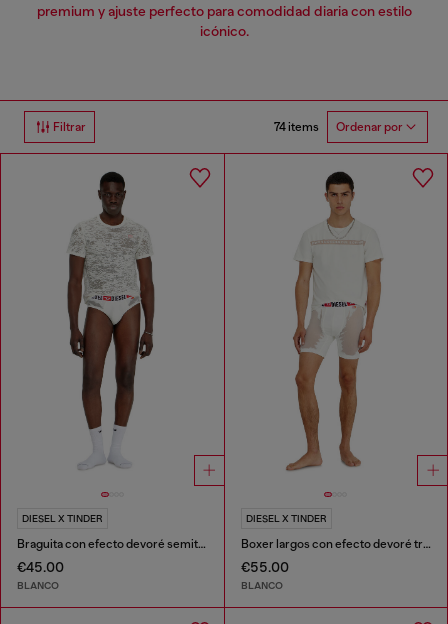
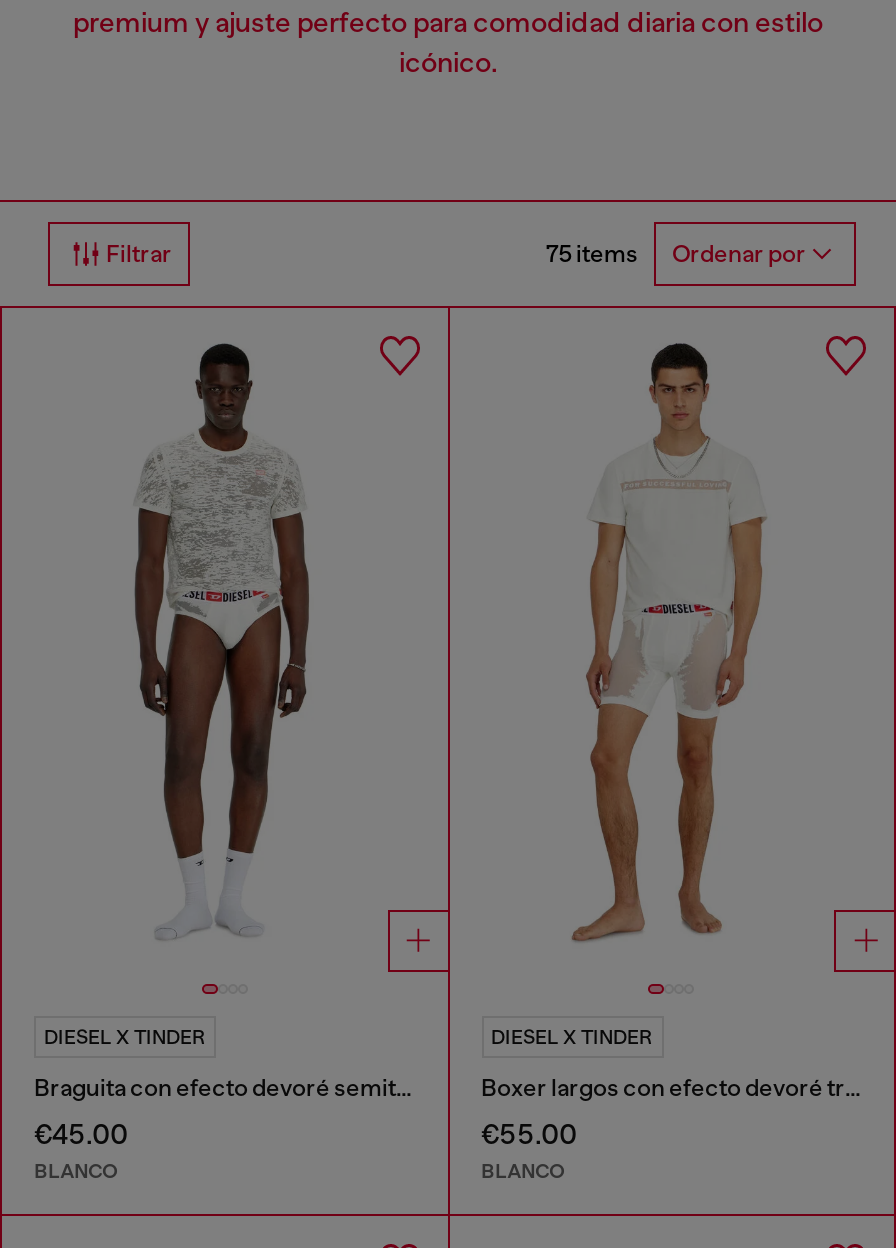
- 74 items Ordenar por
+ 75 items Ordenar por
